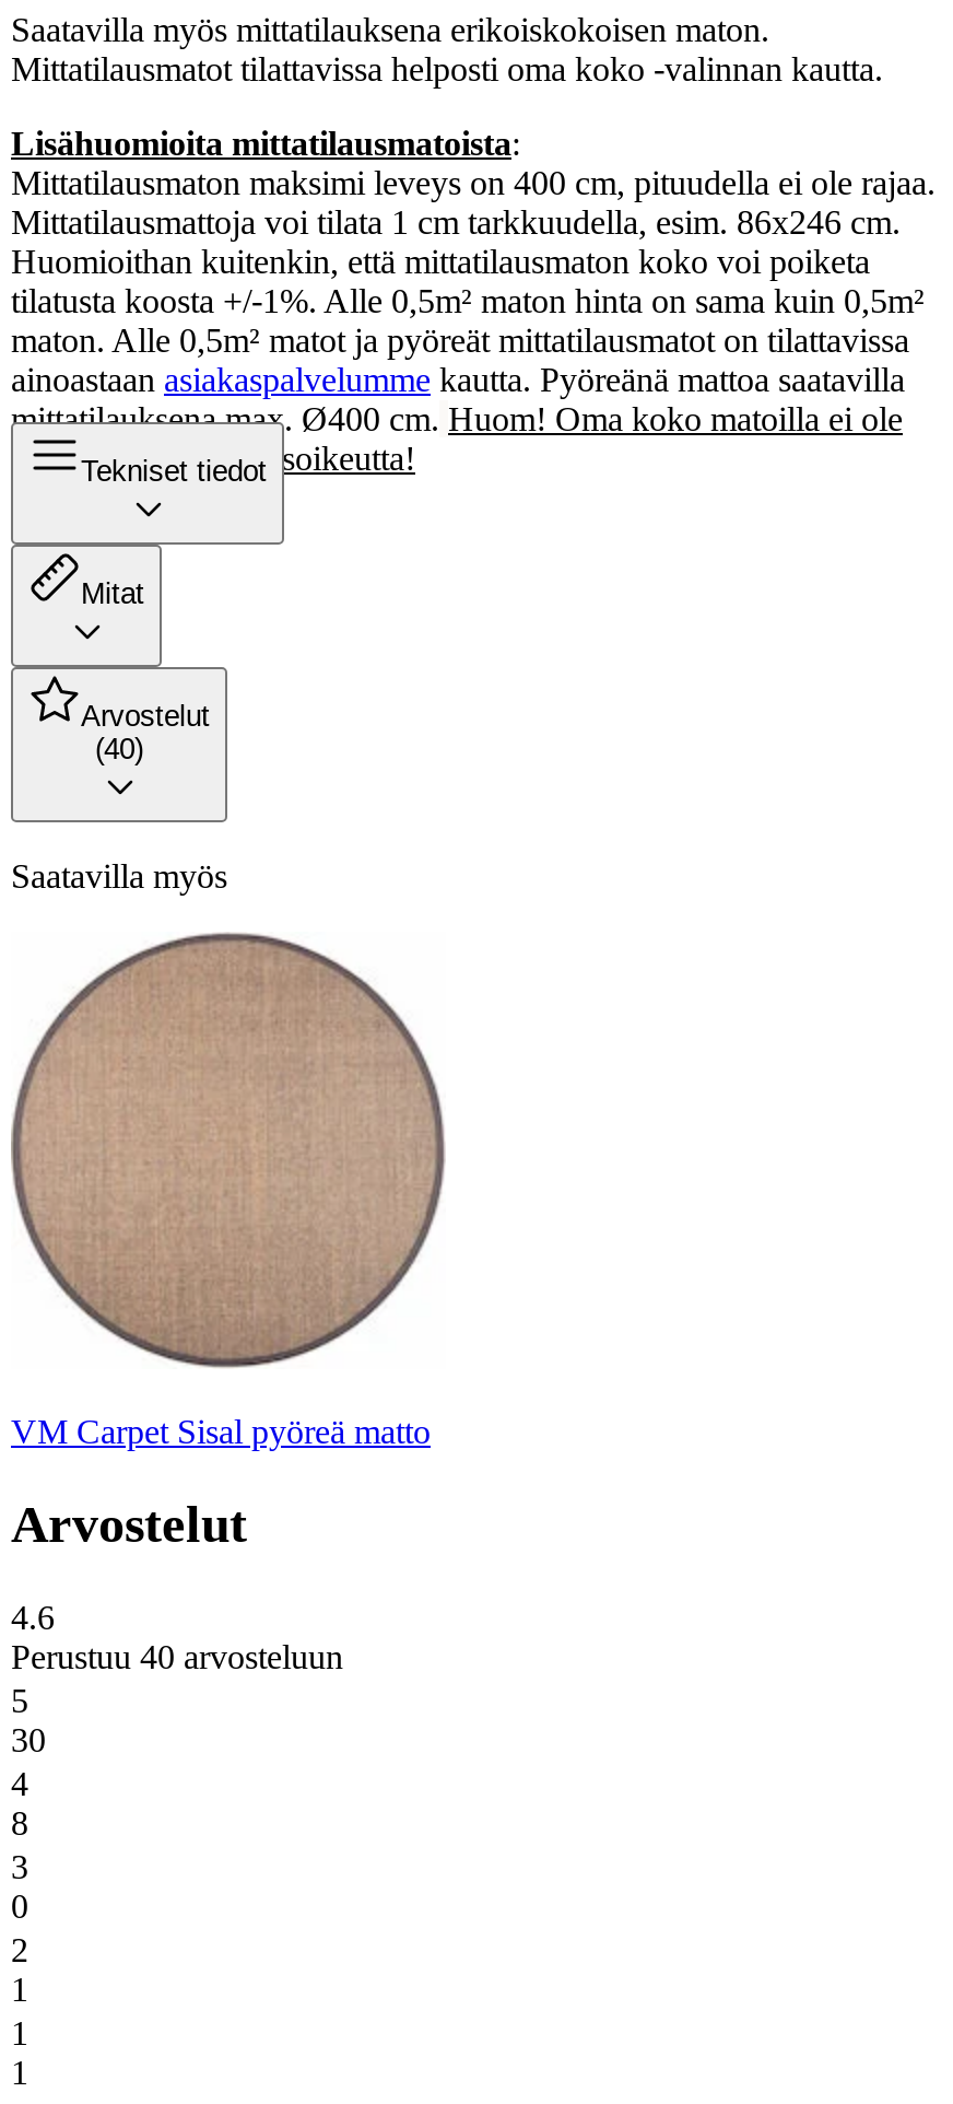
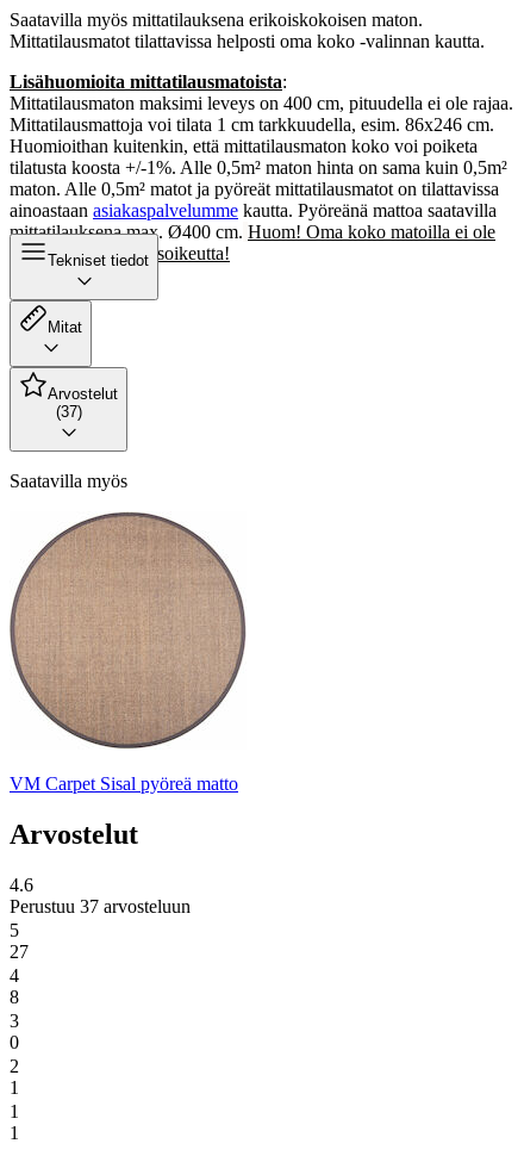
- (40)
+ (37)

- Perustuu 40 arvosteluun
+ Perustuu 37 arvosteluun

- 30
+ 27
